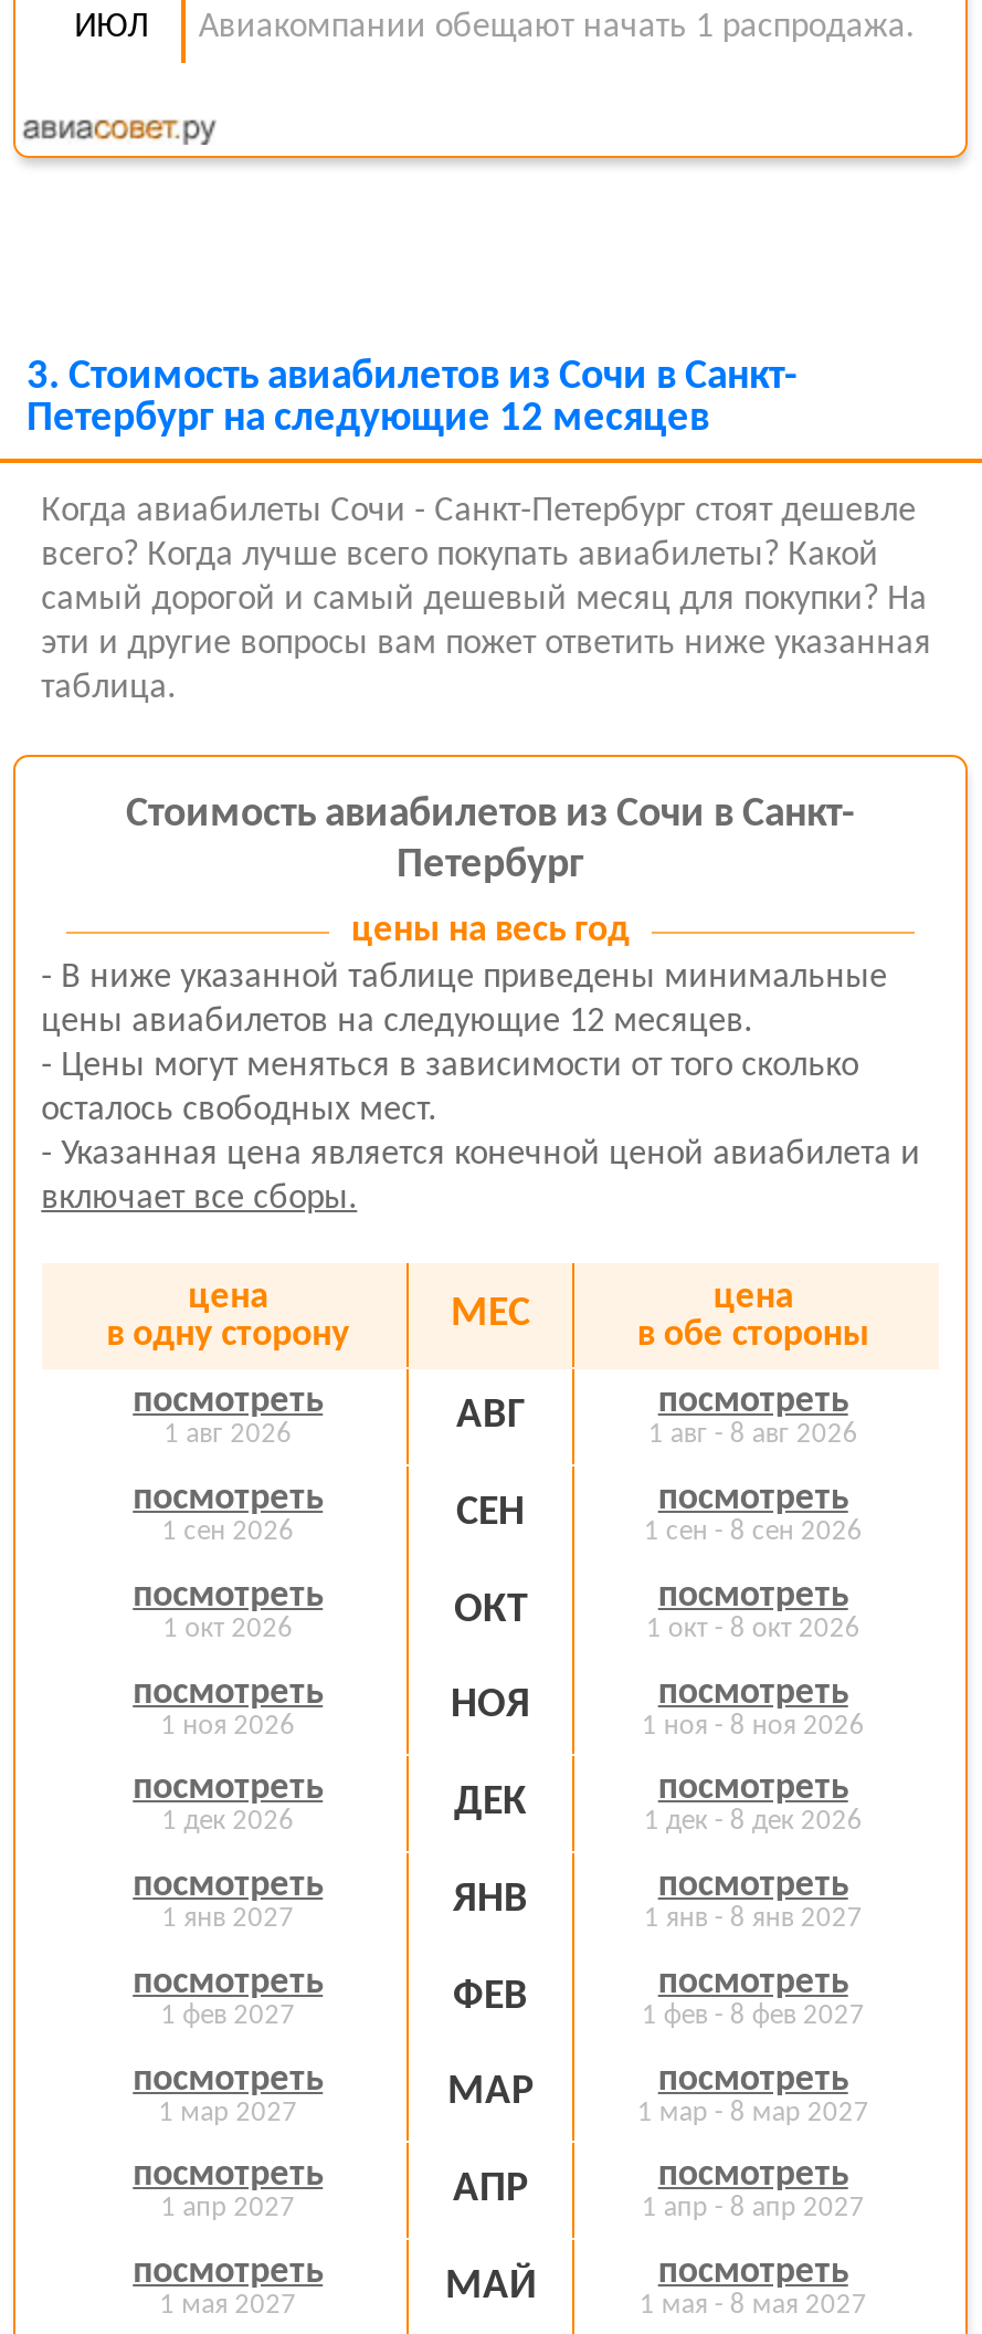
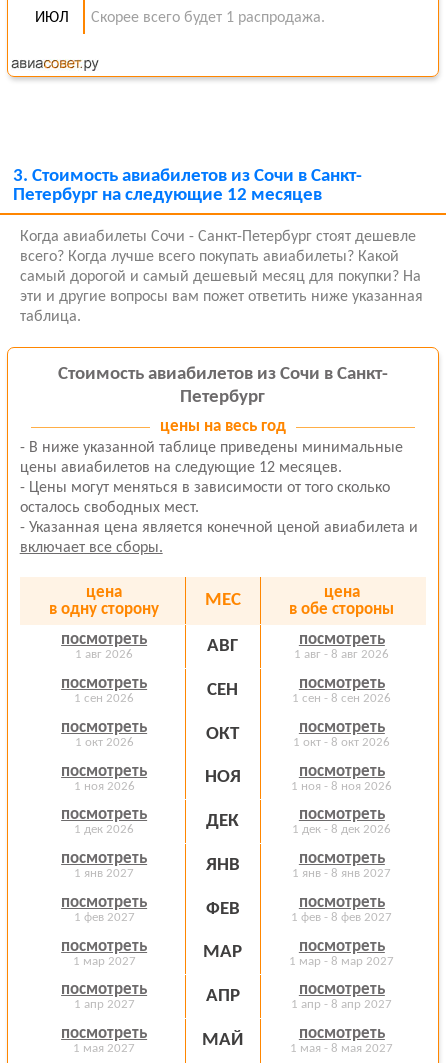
- Авиакомпании обещают начать 1 распродажа.
+ Скорее всего будет 1 распродажа.
